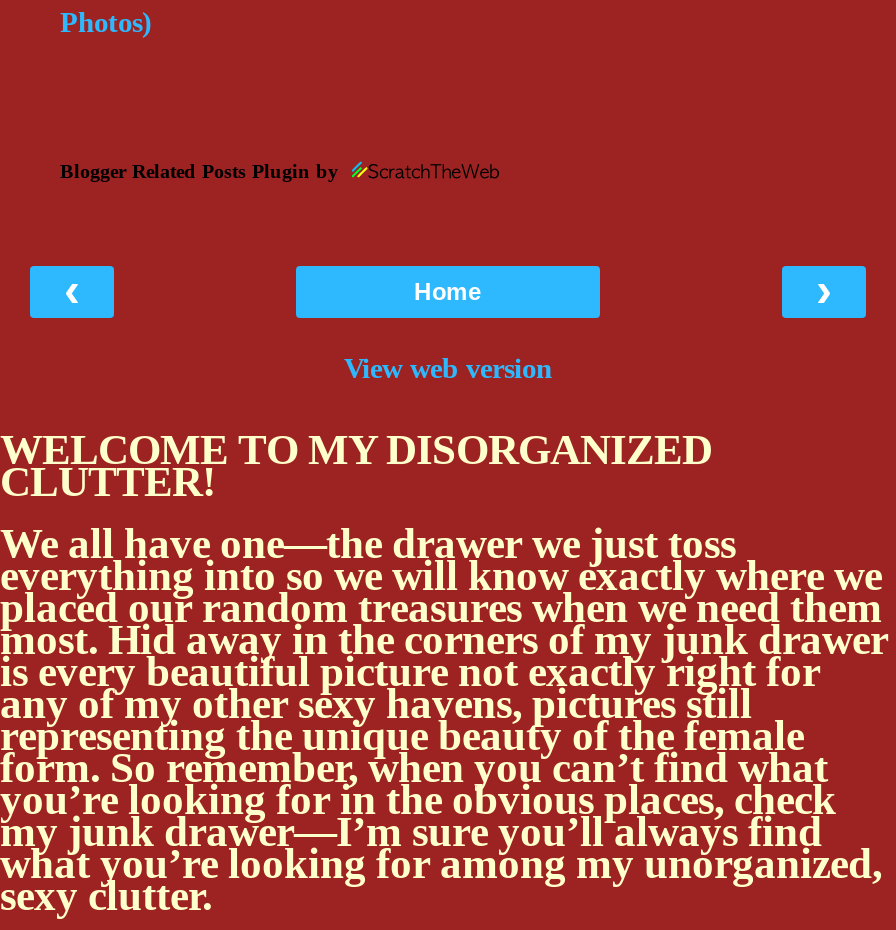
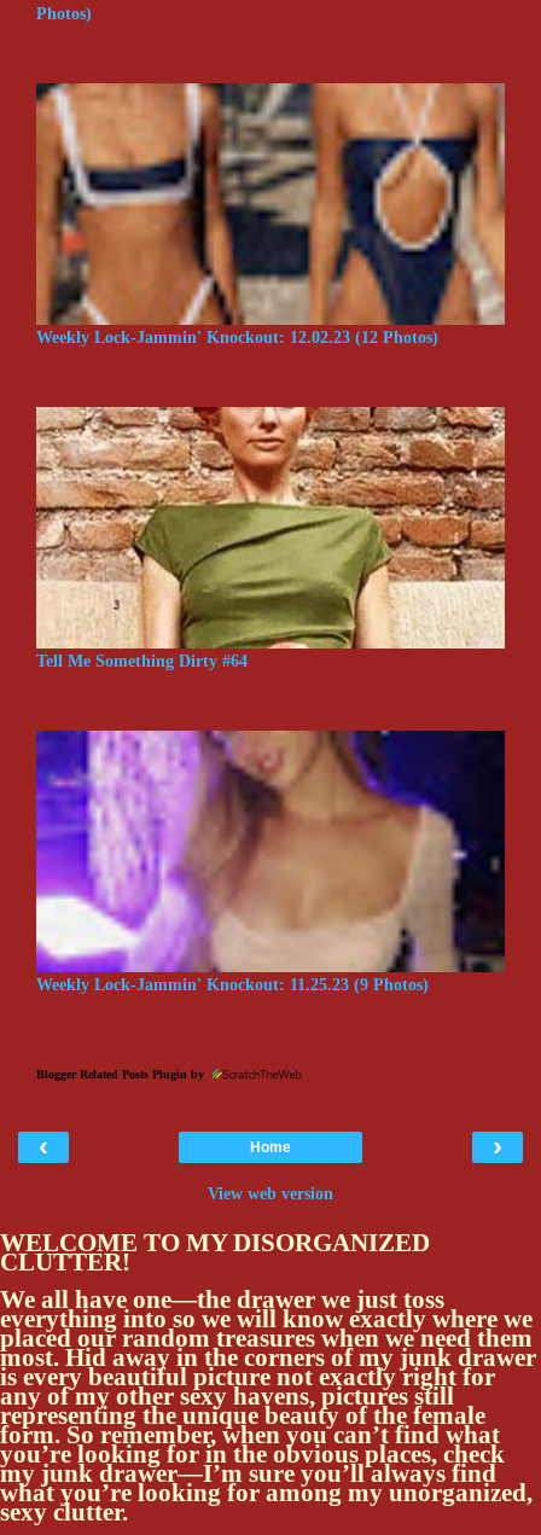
+ [image]
+ Weekly Lock-Jammin' Knockout: 12.02.23 (12 Photos)

+ [image]
+ Tell Me Something Dirty #64

+ [image]
+ Weekly Lock-Jammin' Knockout: 11.25.23 (9 Photos)
